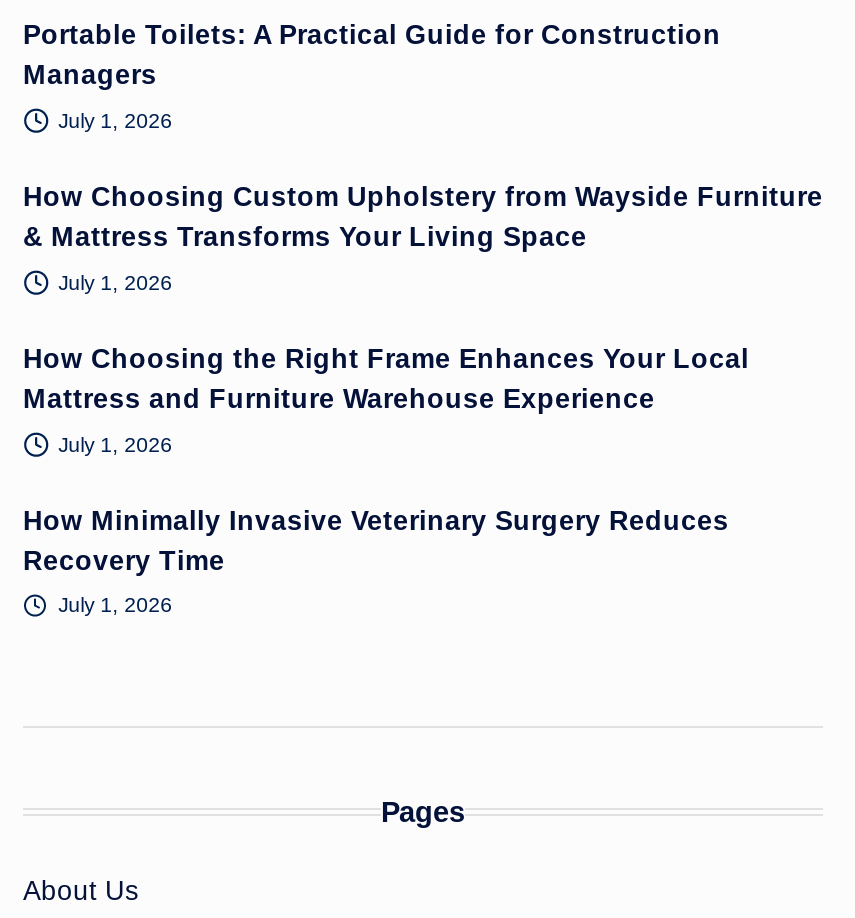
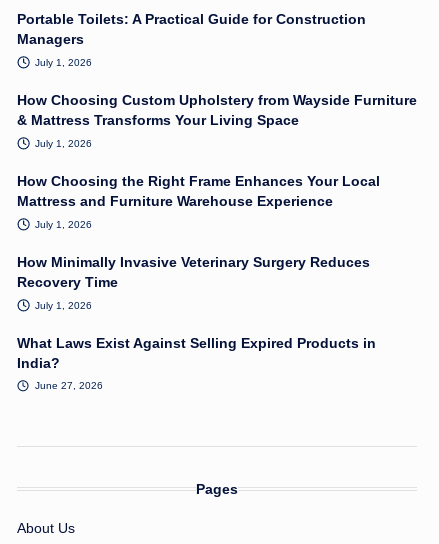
+ What Laws Exist Against Selling Expired Products in
+ India?
+ June 27, 2026
